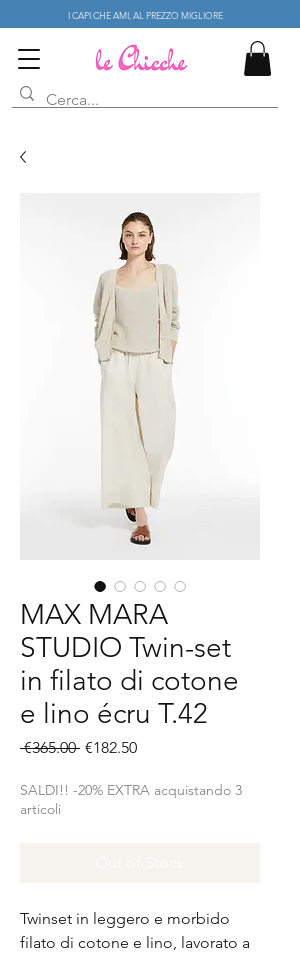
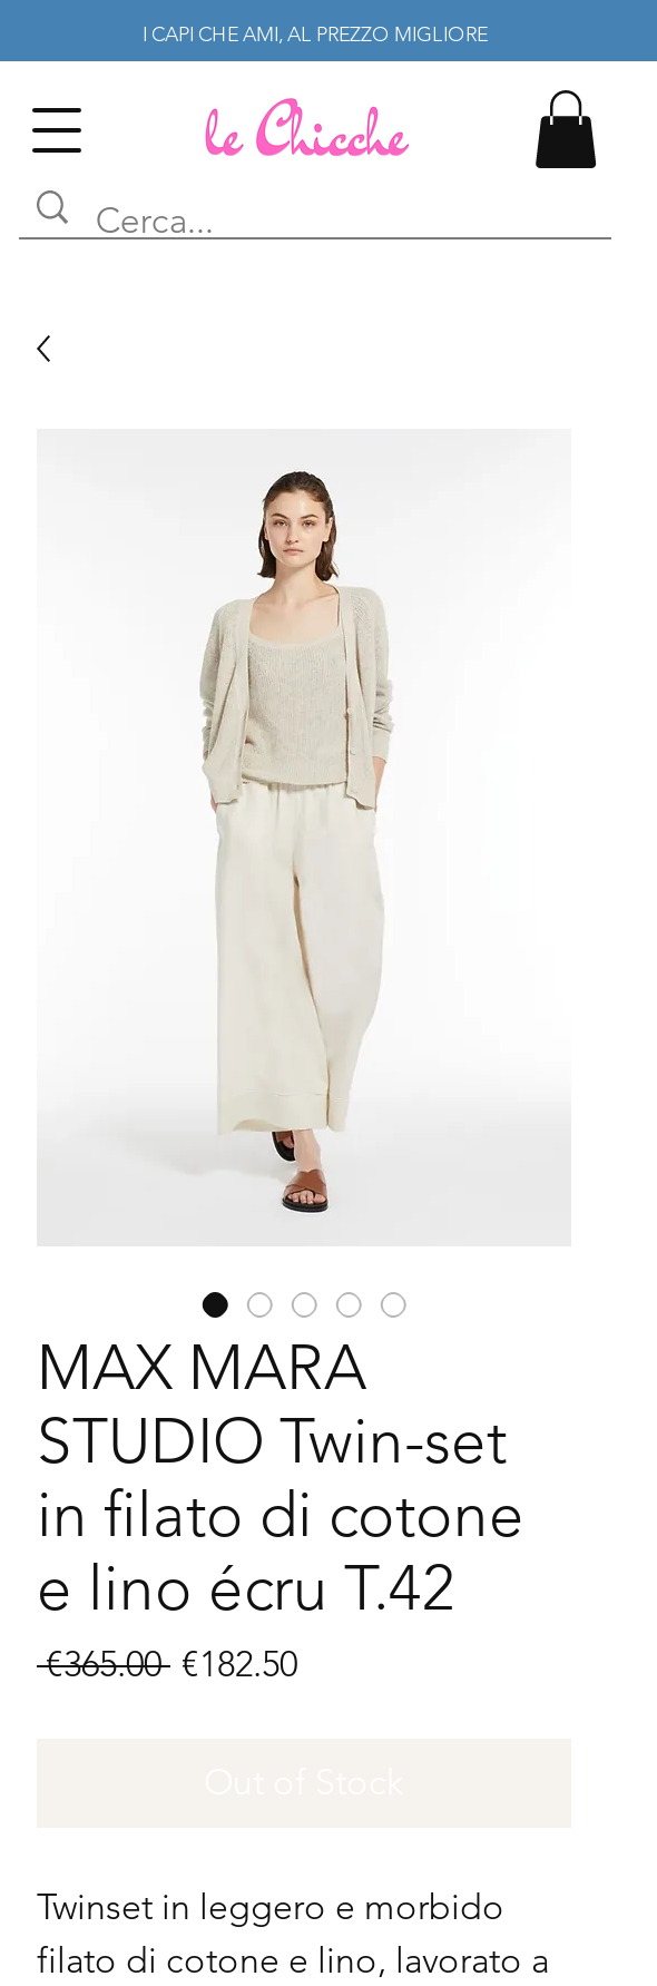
- SALDI!! -20% EXTRA acquistando 3
- articoli
